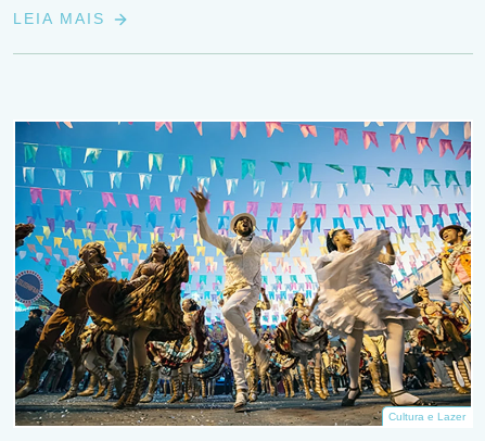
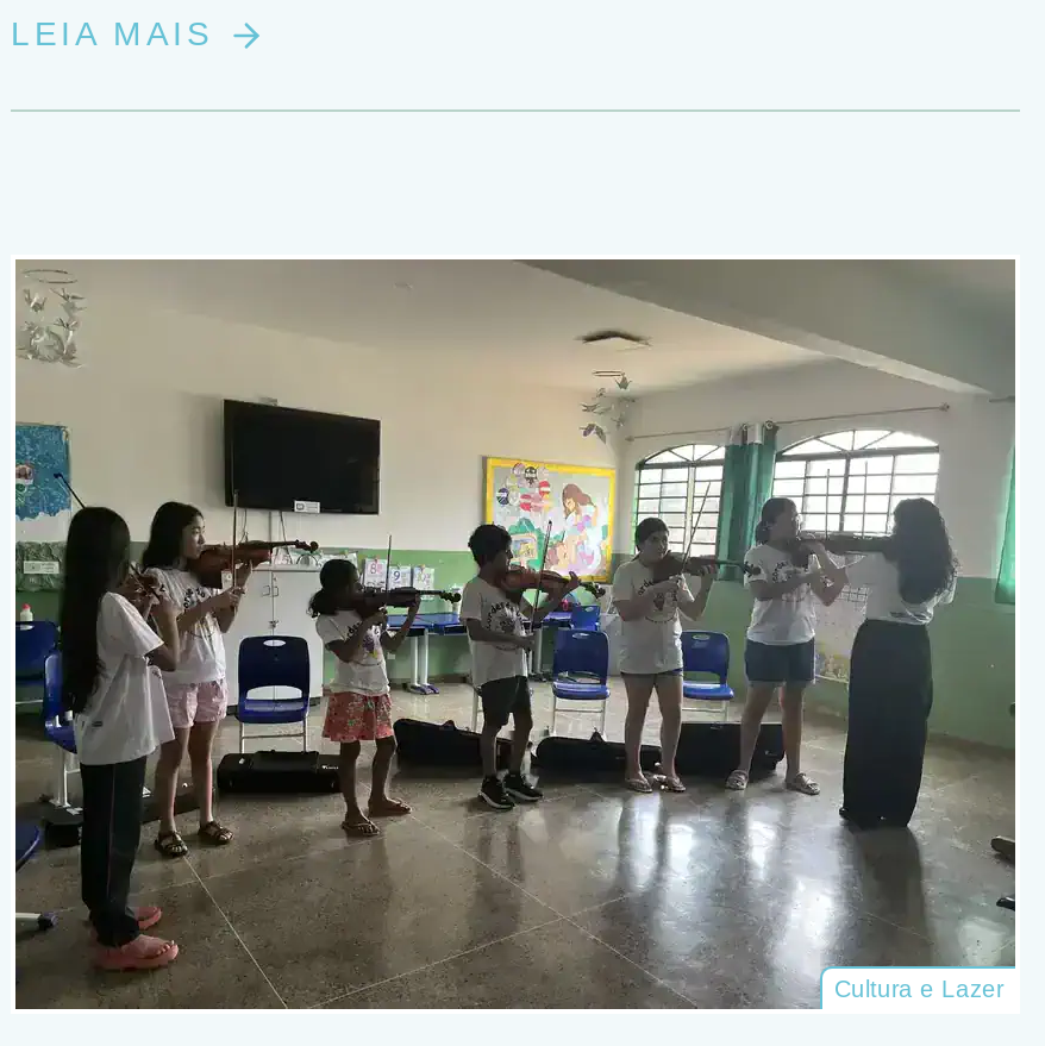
- [image]
+ [image]
